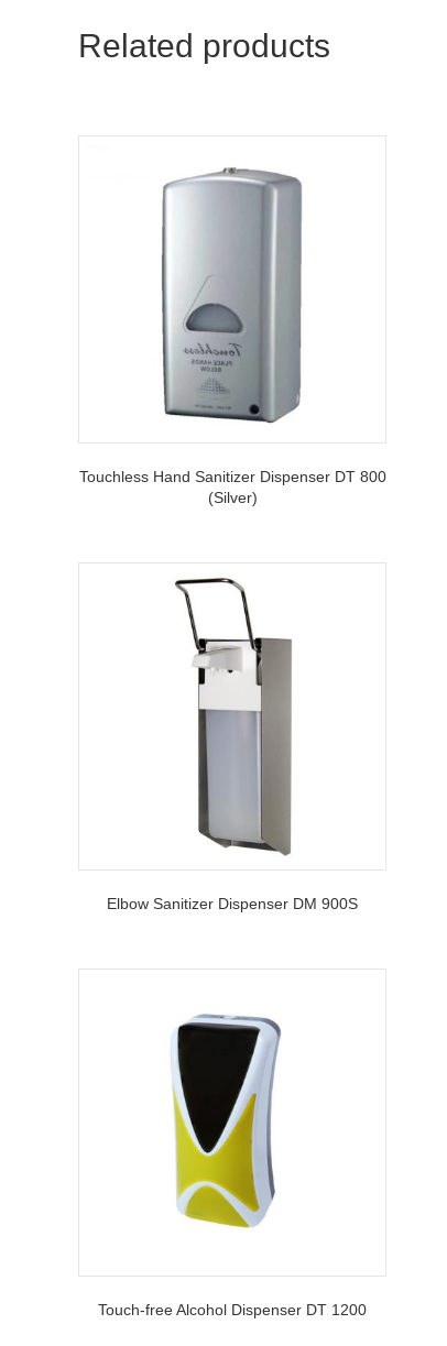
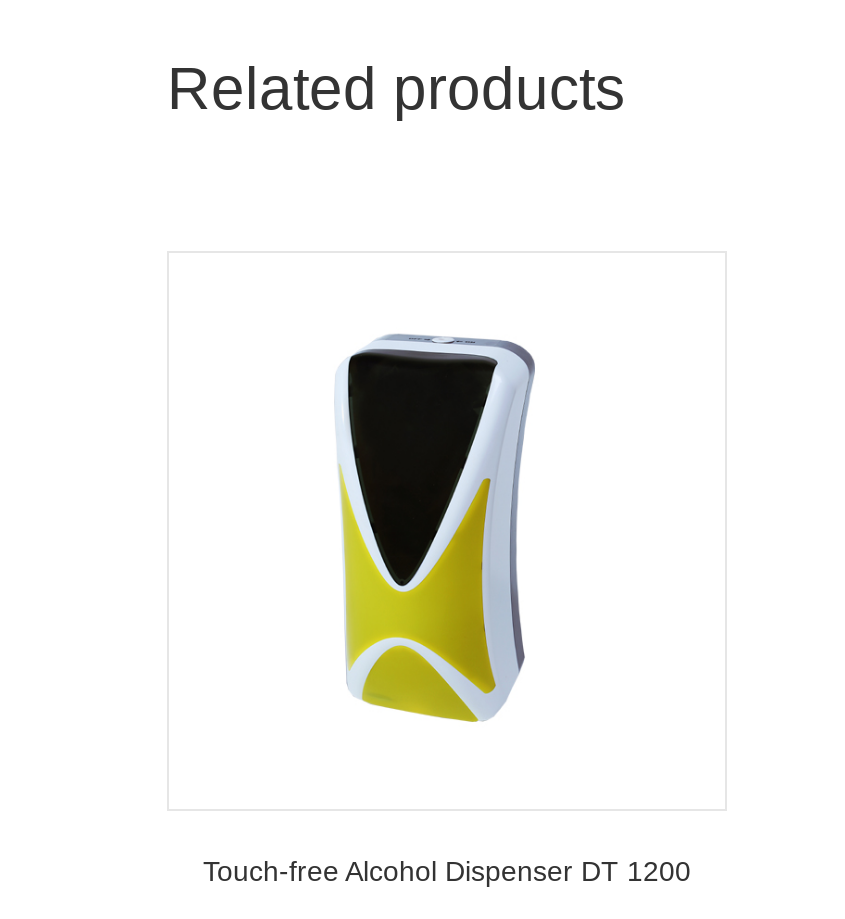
- [image]
- Touchless Hand Sanitizer Dispenser DT 800
- (Silver)

- [image]
- Elbow Sanitizer Dispenser DM 900S
